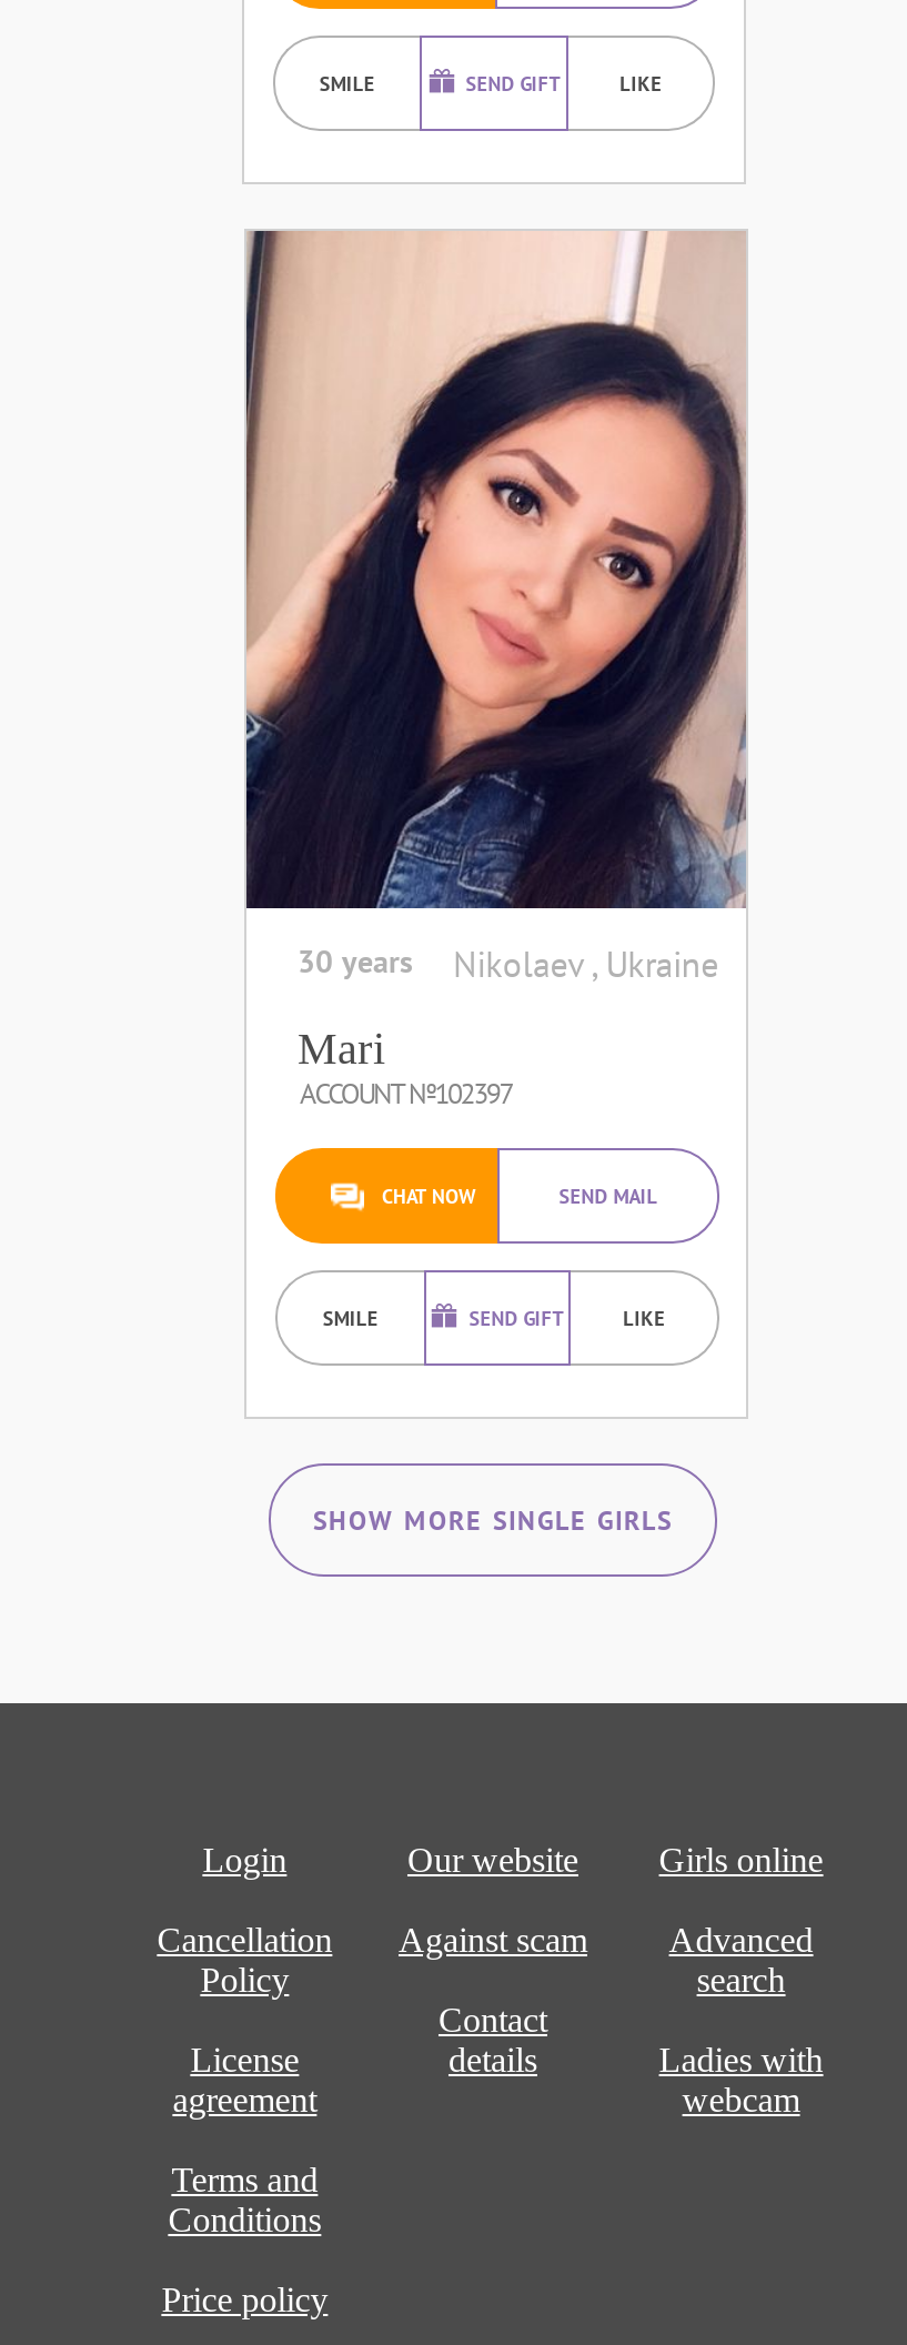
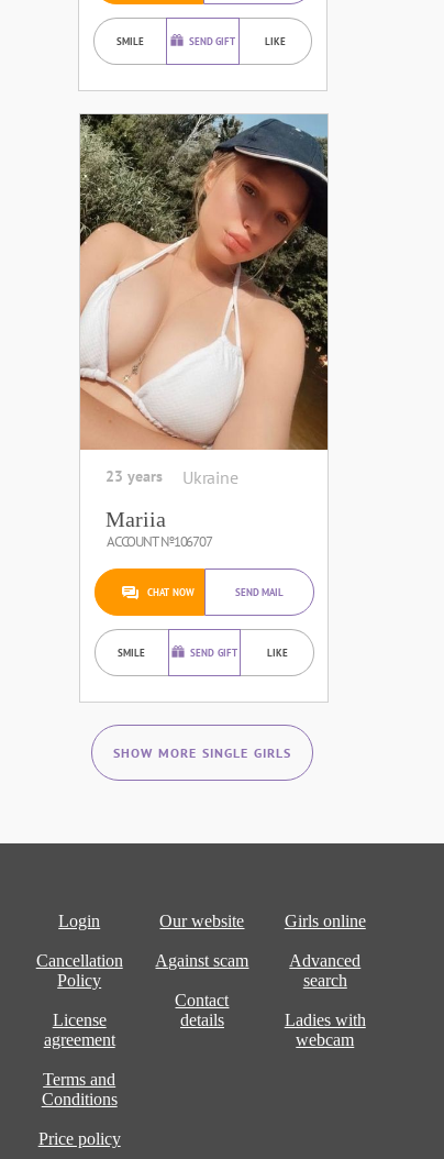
- [image]
- 30 years
- Nikolaev , Ukraine
+ [image]
+ 23 years
+ Ukraine

- Mari
- ACCOUNT №102397
+ Mariia
+ ACCOUNT №106707
